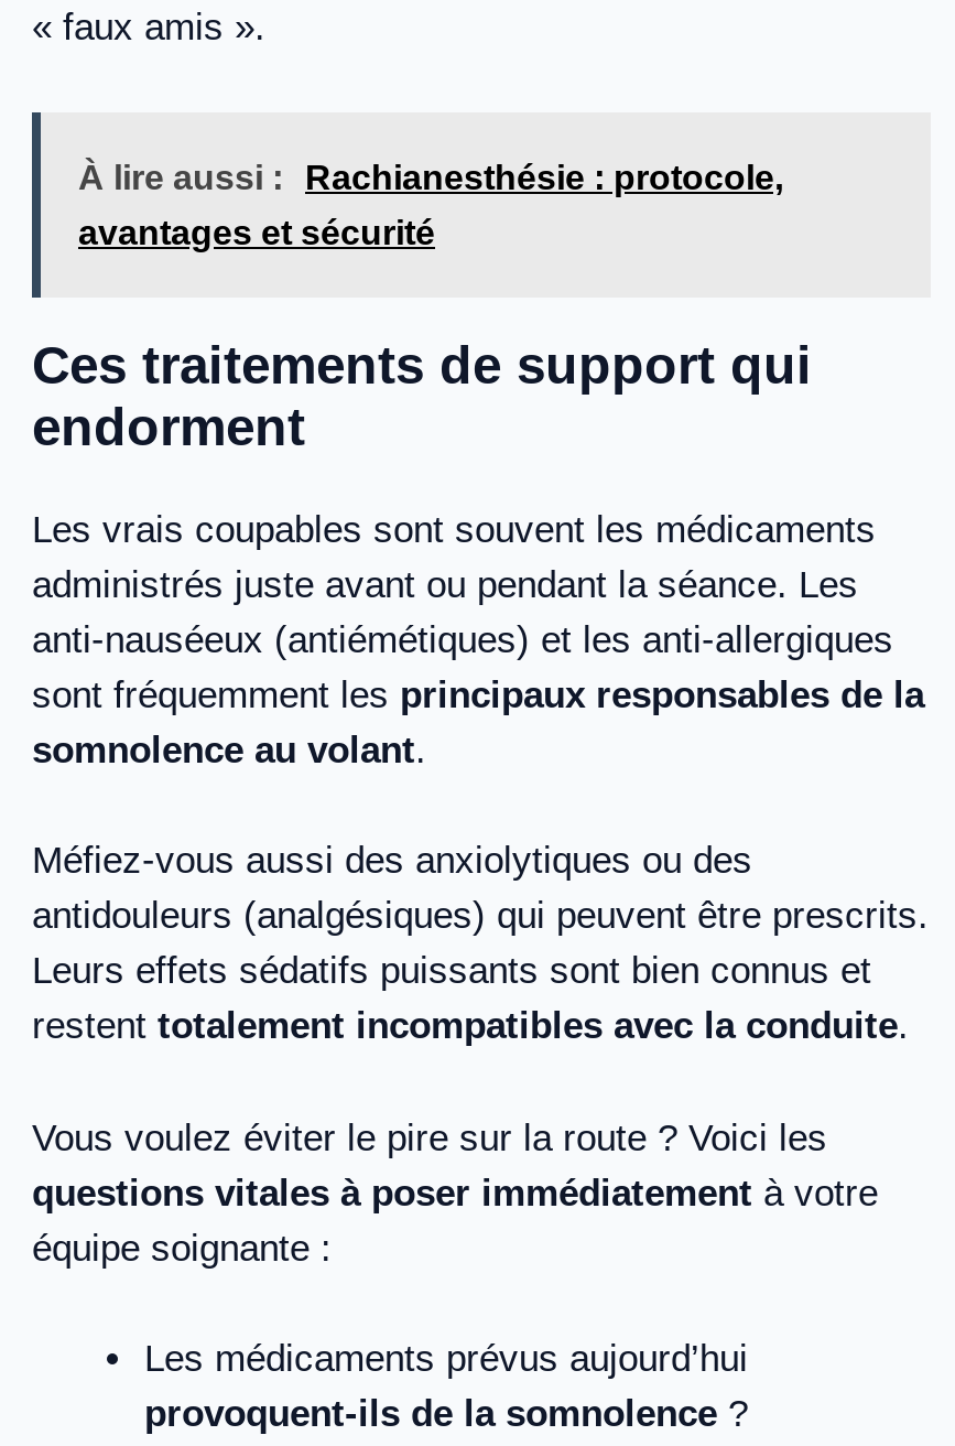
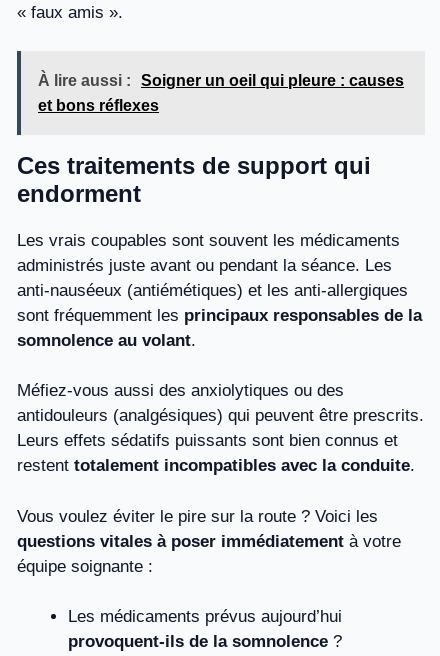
- À lire aussi : Rachianesthésie : protocole,
+ À lire aussi : Soigner un oeil qui pleure : causes

- avantages et sécurité
+ et bons réflexes
